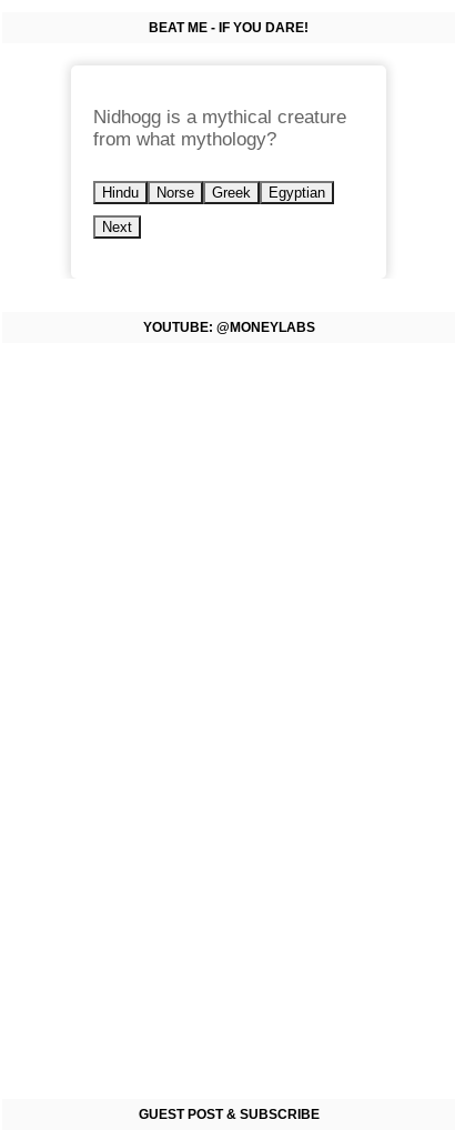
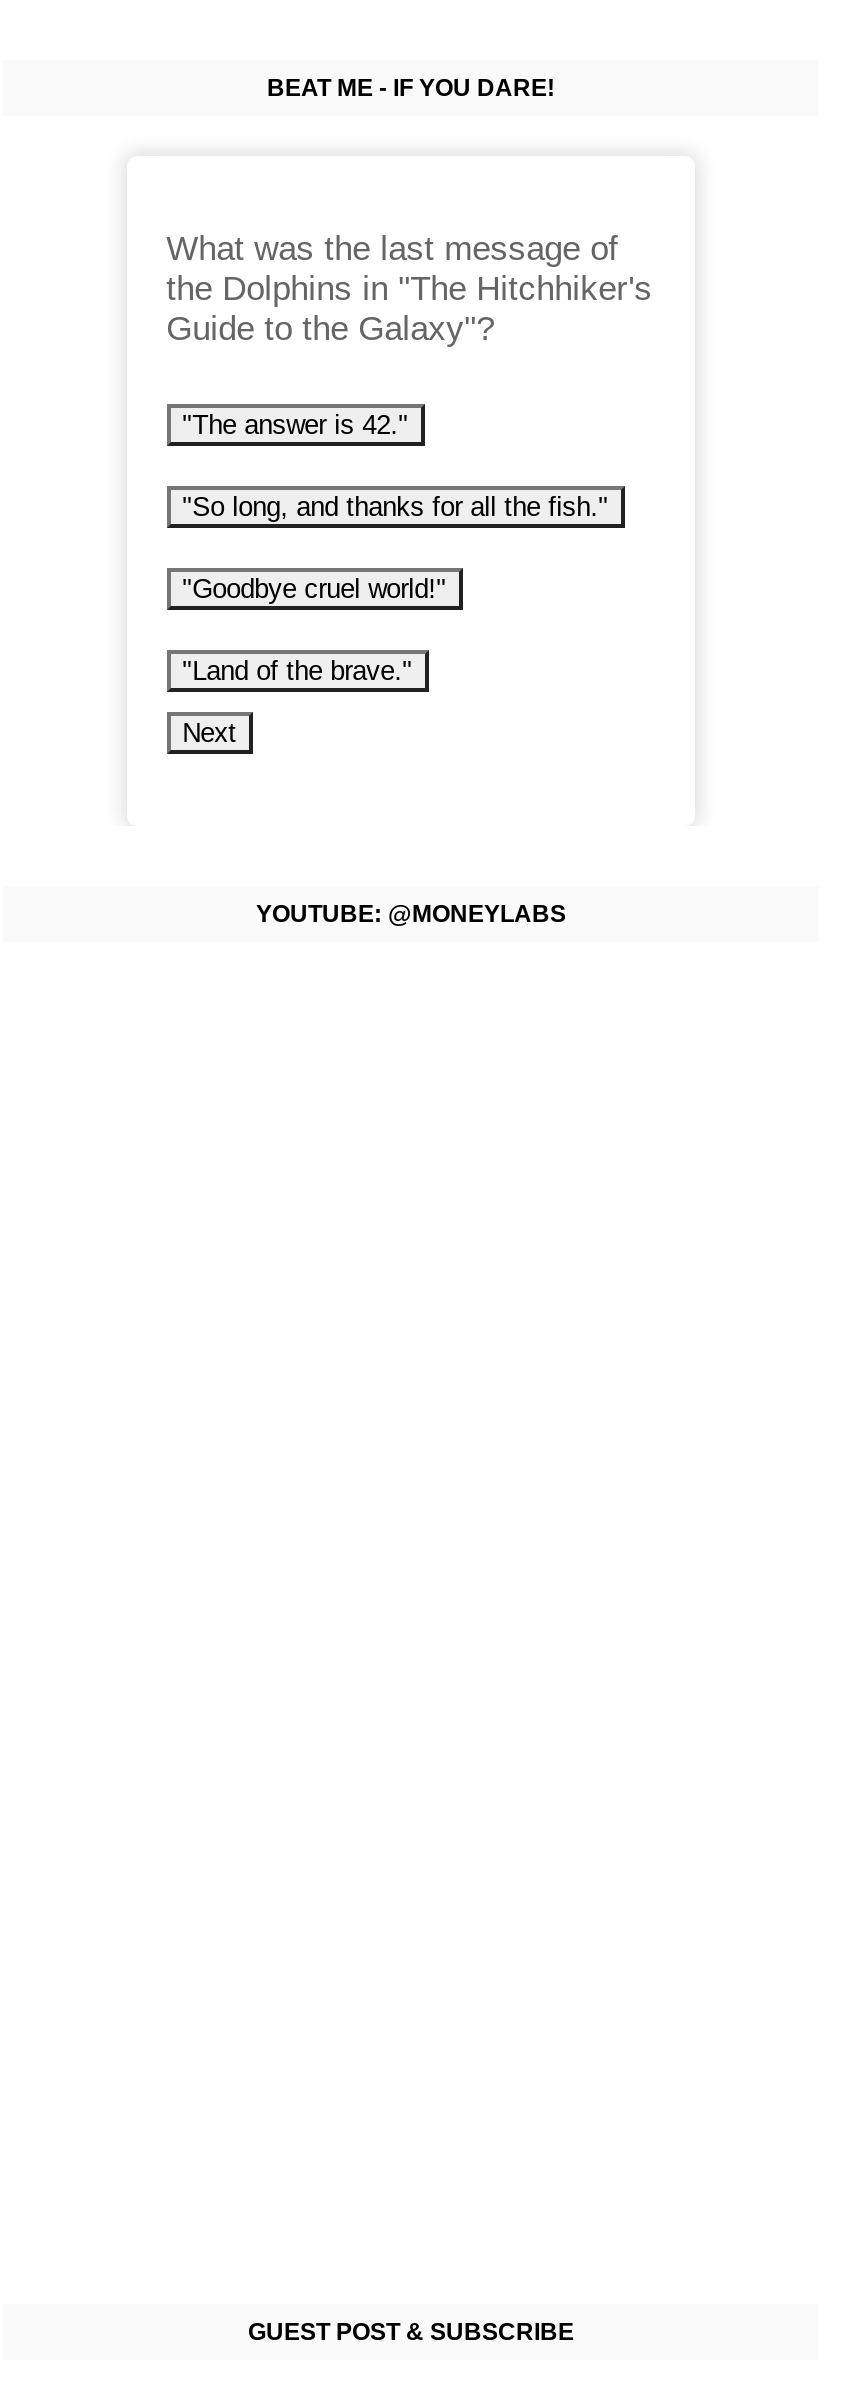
- Nidhogg is a mythical creature
- from what mythology?
- Hindu
- Norse
- Greek
- Egyptian
+ What was the last message of
+ the Dolphins in "The Hitchhiker's
+ Guide to the Galaxy"?
+ "The answer is 42."
+ "So long, and thanks for all the fish."
+ "Goodbye cruel world!"
+ "Land of the brave."
